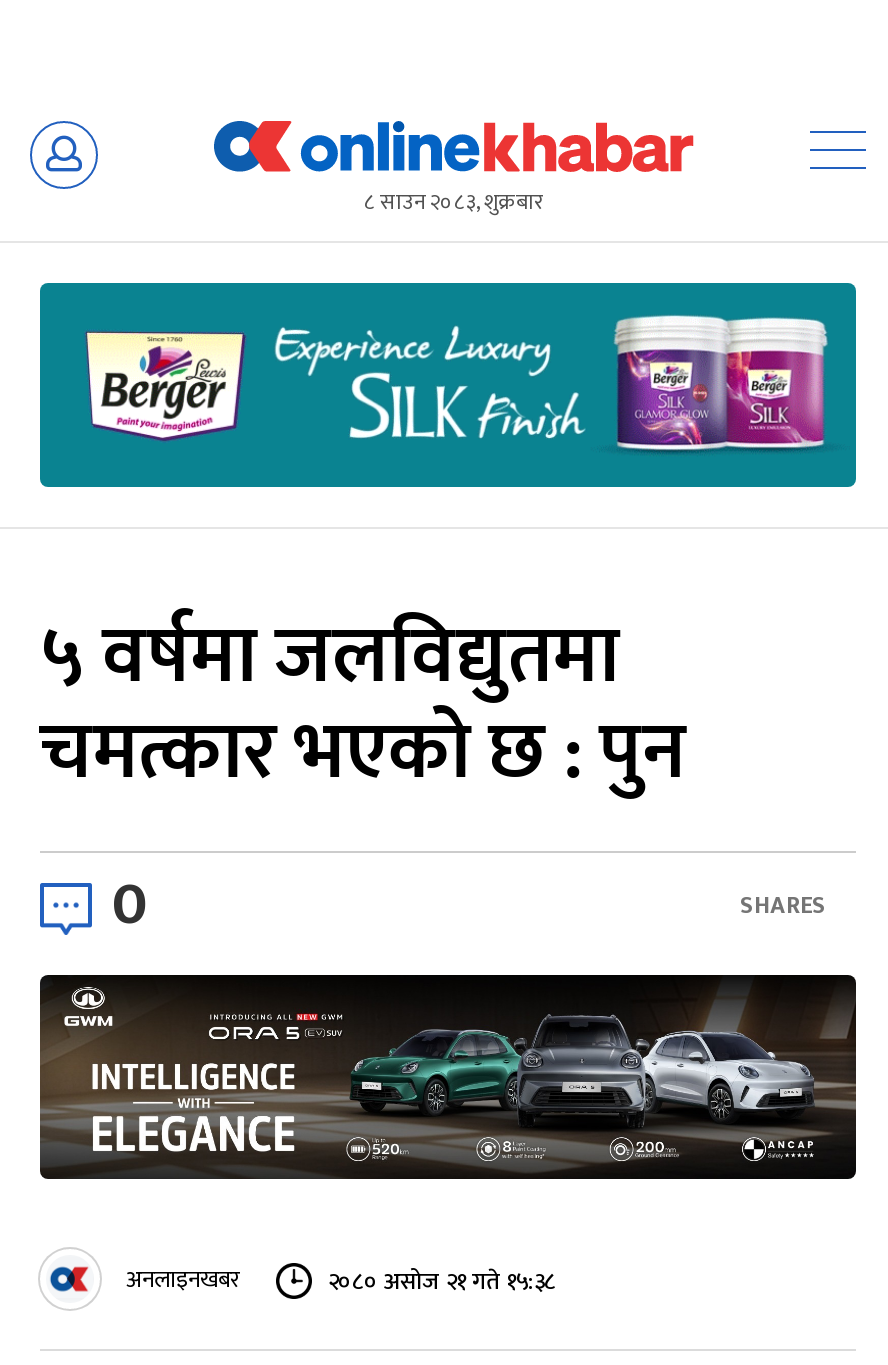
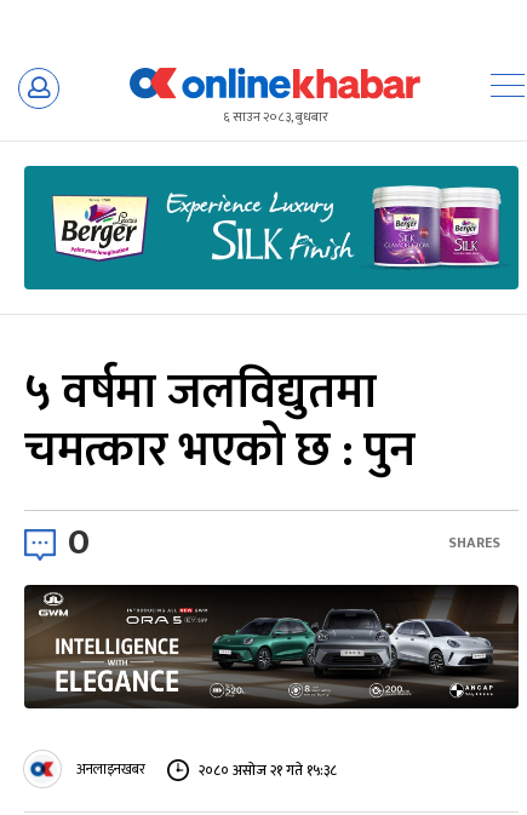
- ८ साउन २०८३, शुक्रबार
+ ६ साउन २०८३, बुधबार
